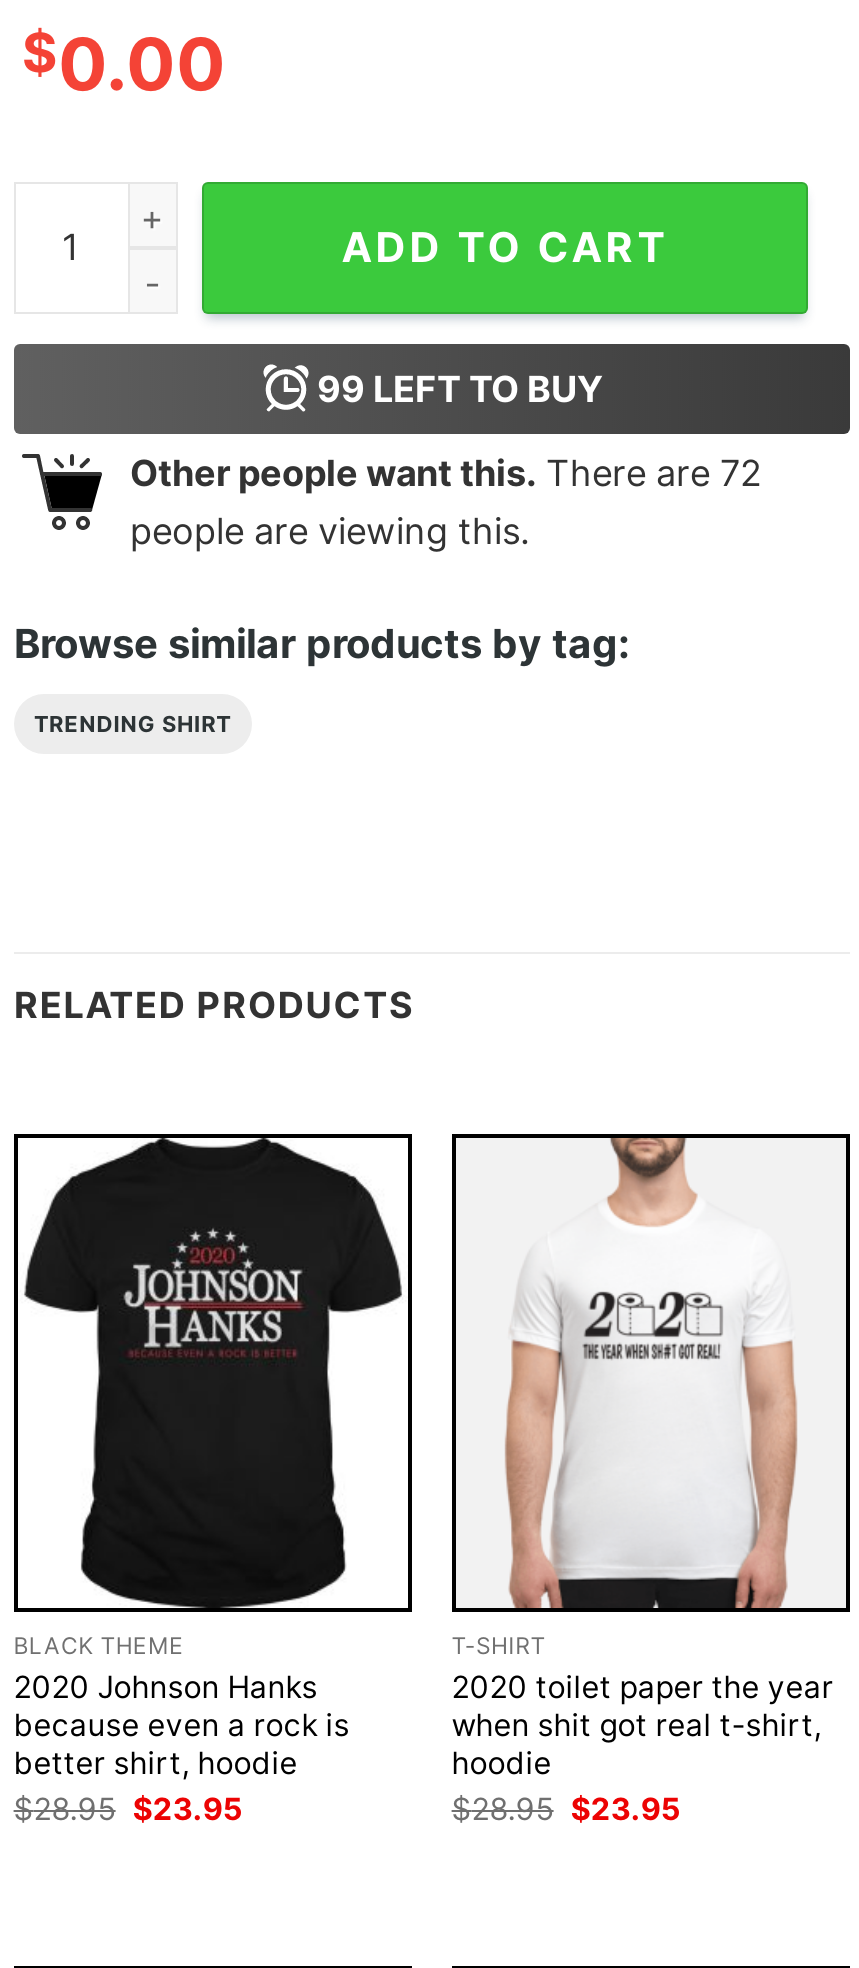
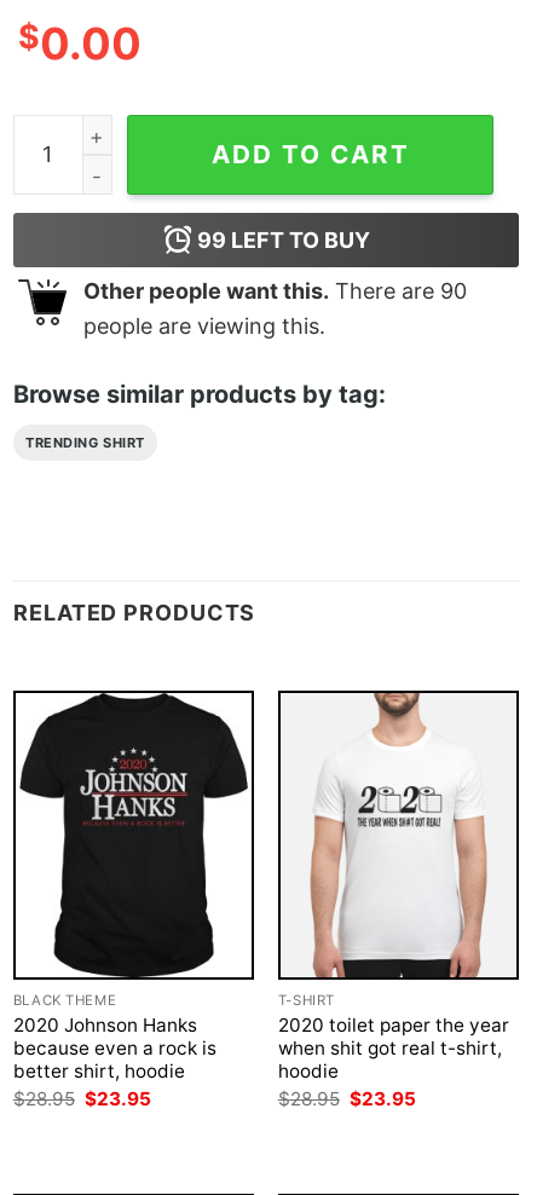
- Other people want this. There are 72
+ Other people want this. There are 90
